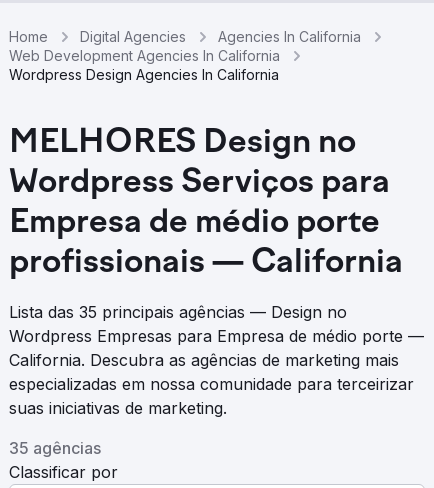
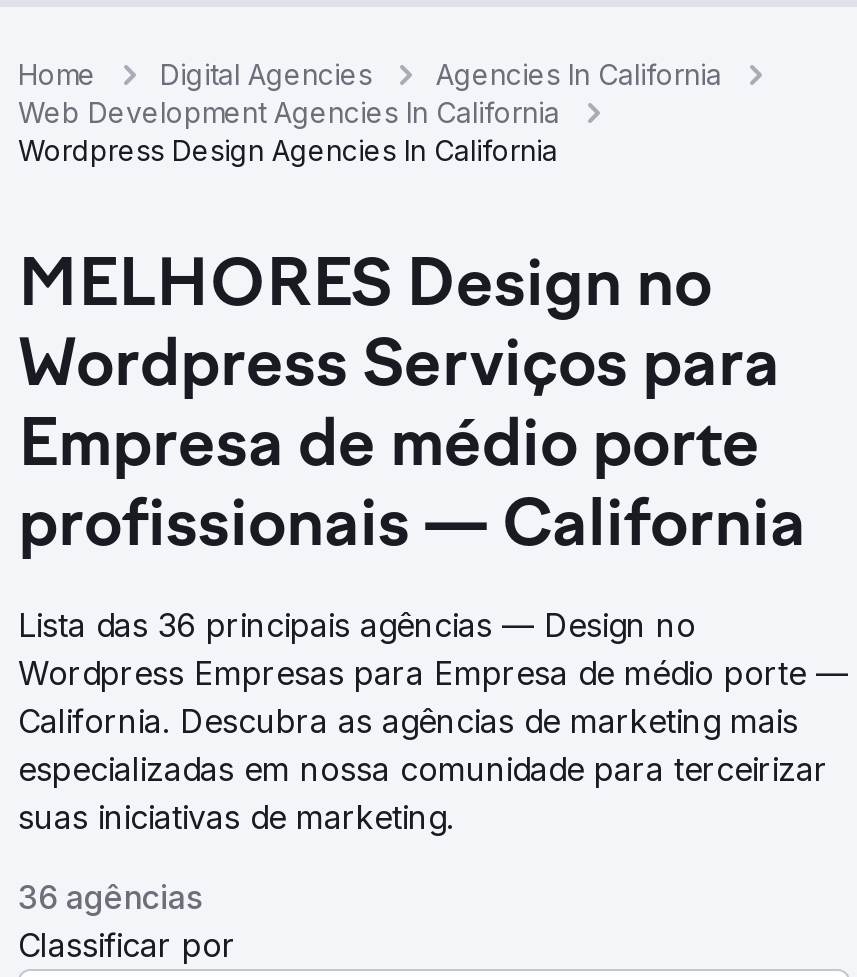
- Lista das 35 principais agências — Design no
+ Lista das 36 principais agências — Design no

- 35 agências
+ 36 agências
